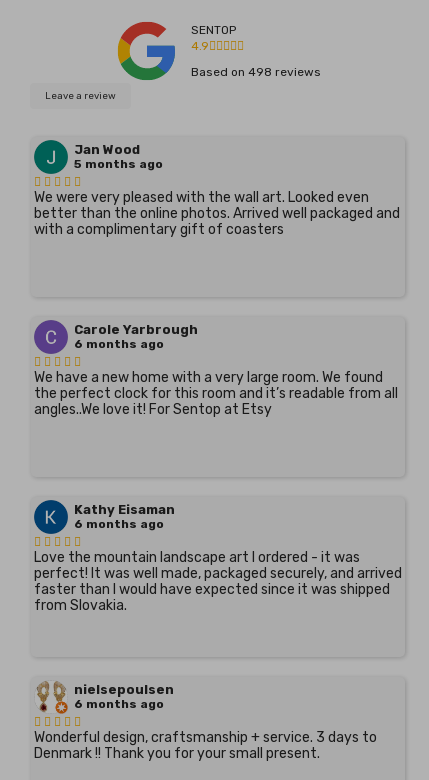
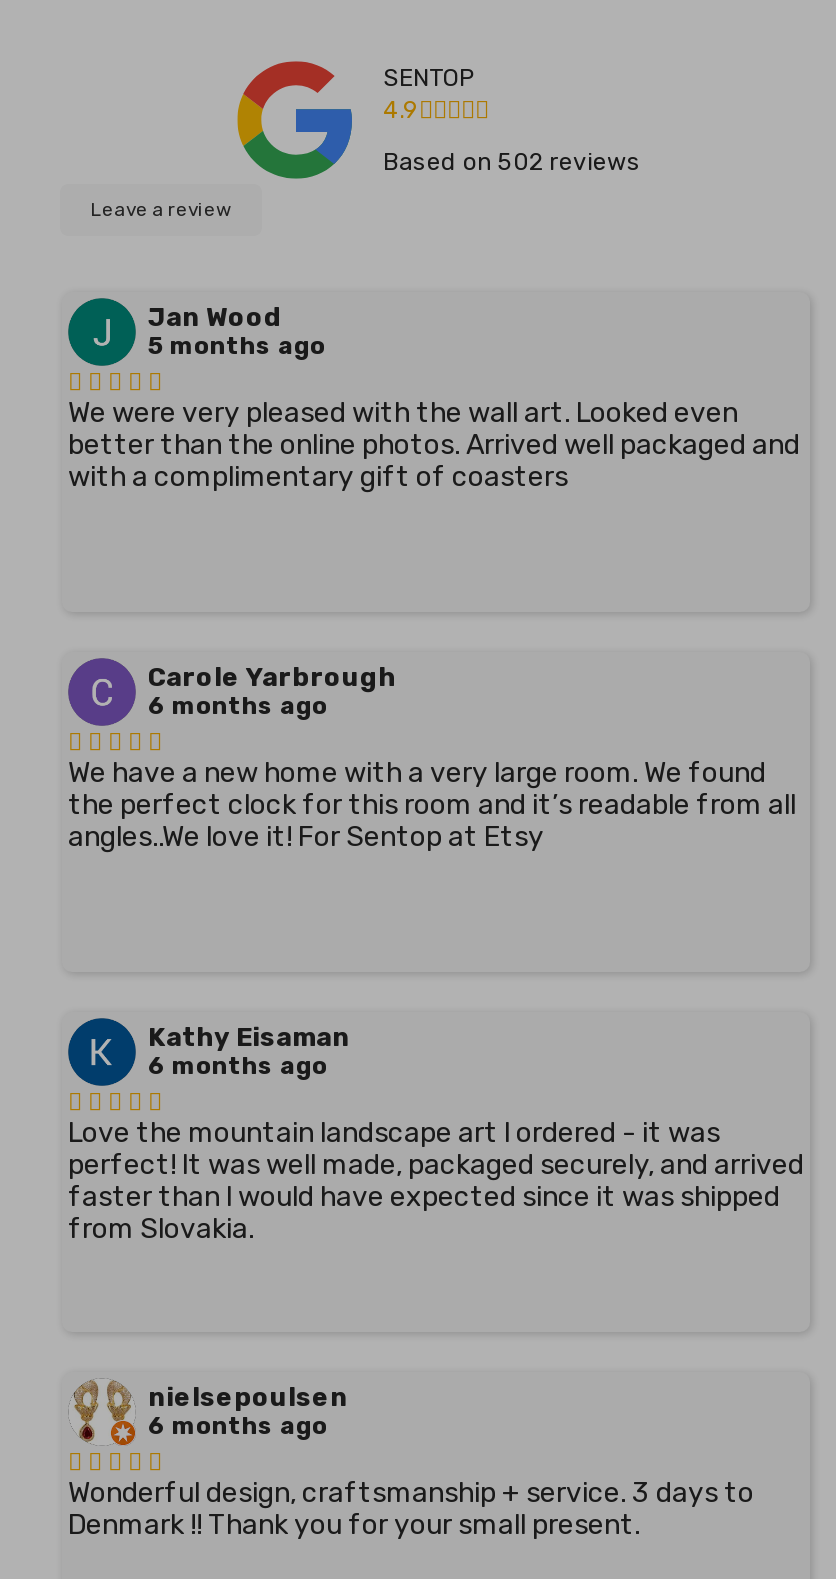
- Based on 498 reviews
+ Based on 502 reviews
